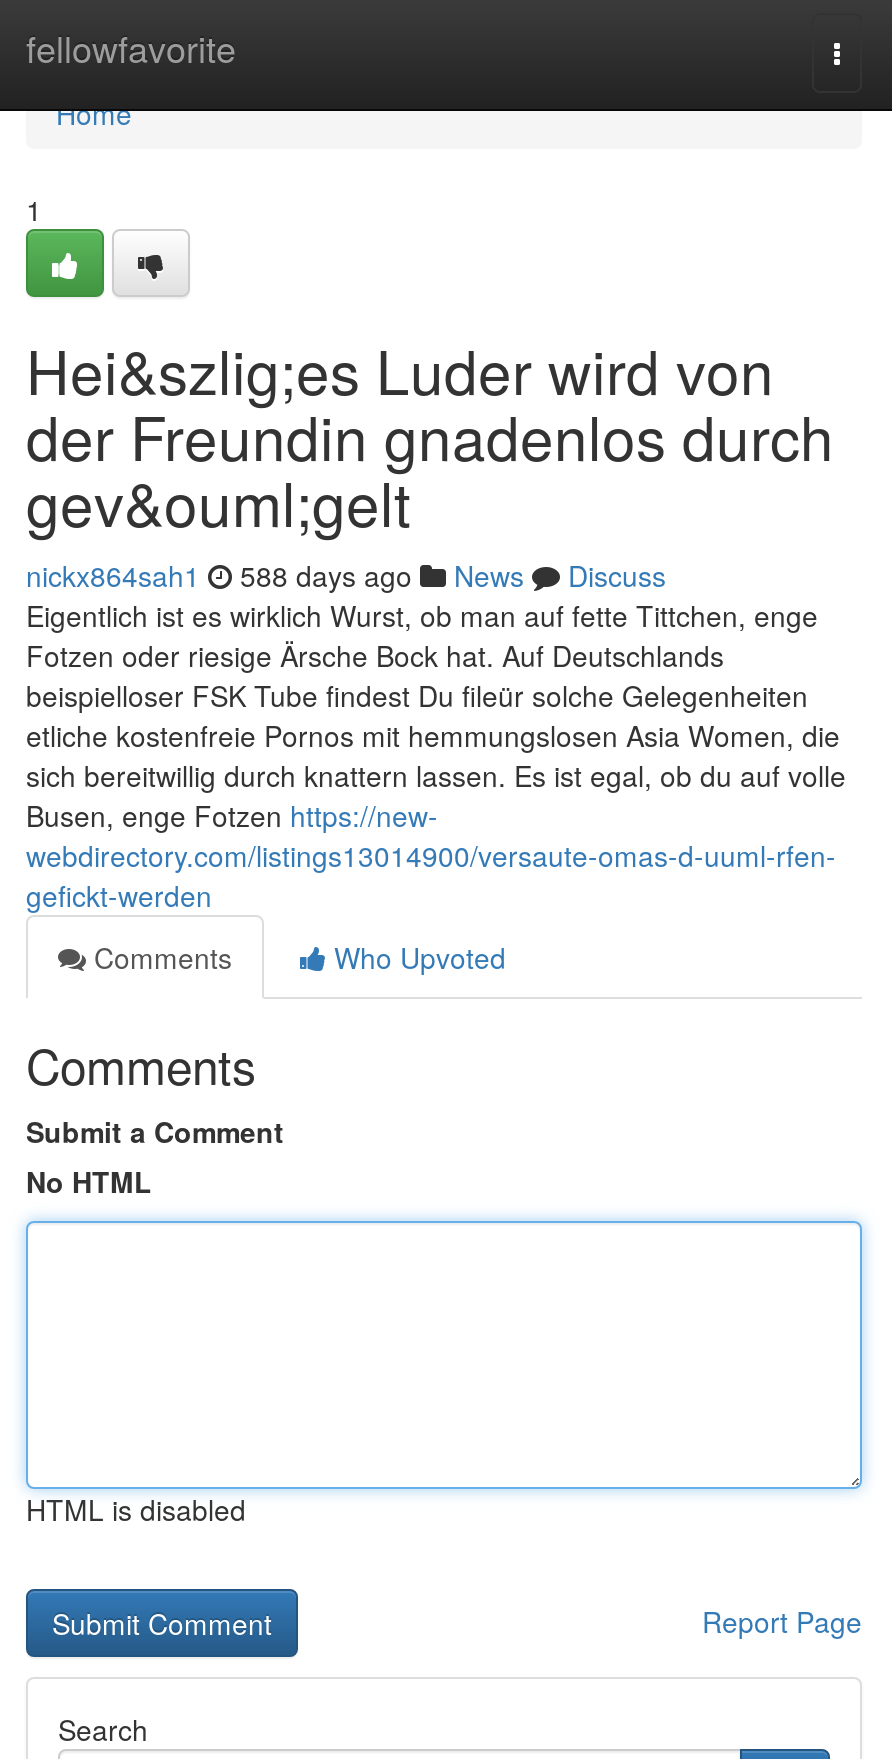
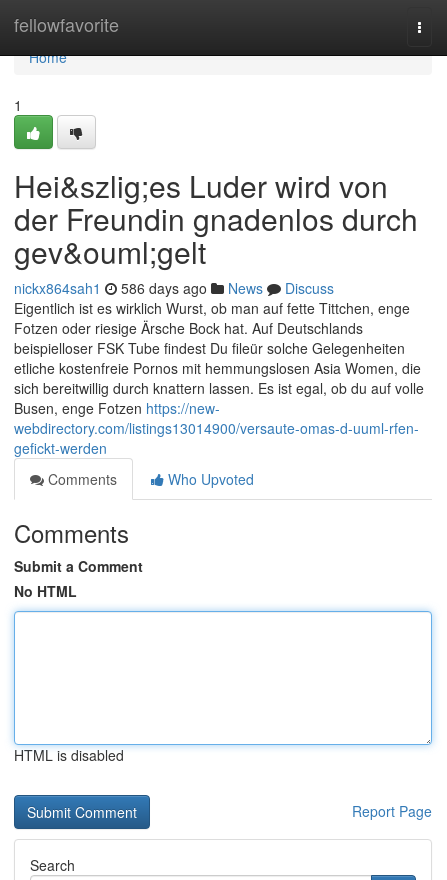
- nickx864sah1 588 days ago News Discuss
+ nickx864sah1 586 days ago News Discuss
